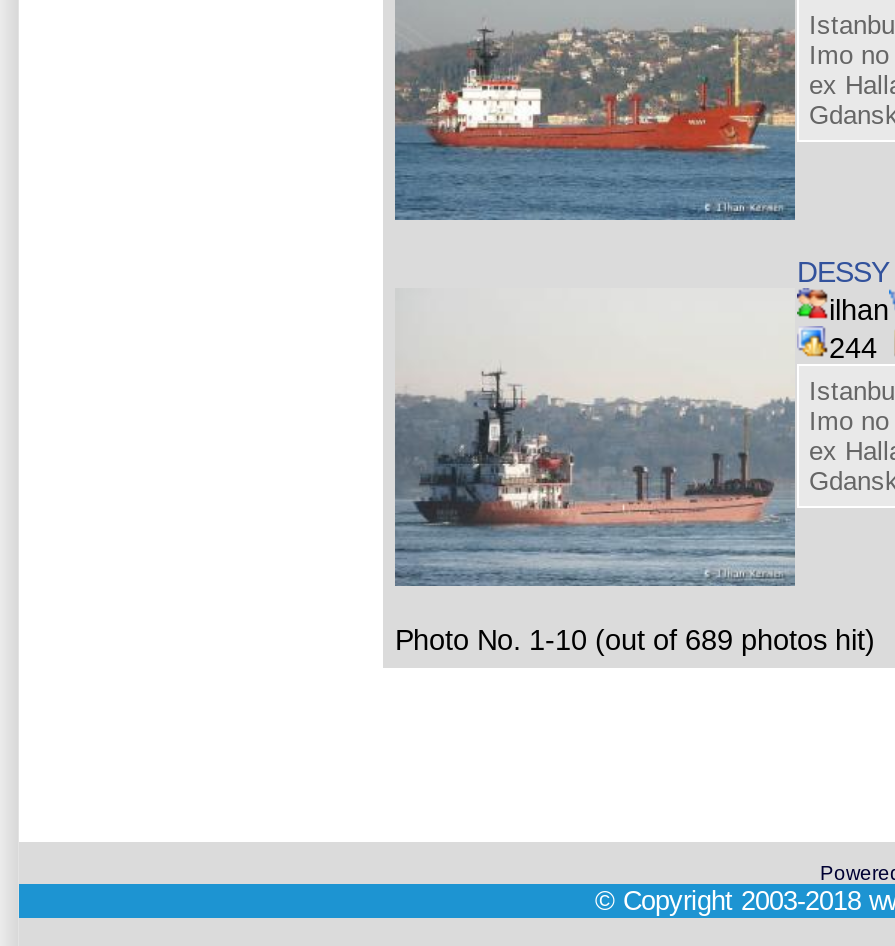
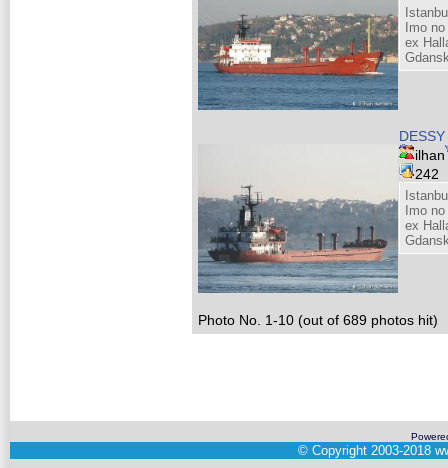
- 244
+ 242
